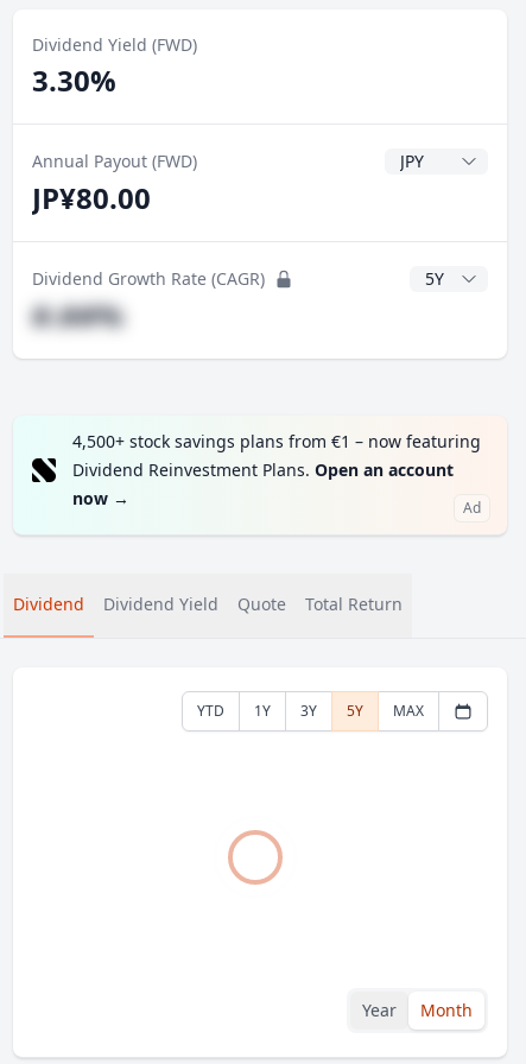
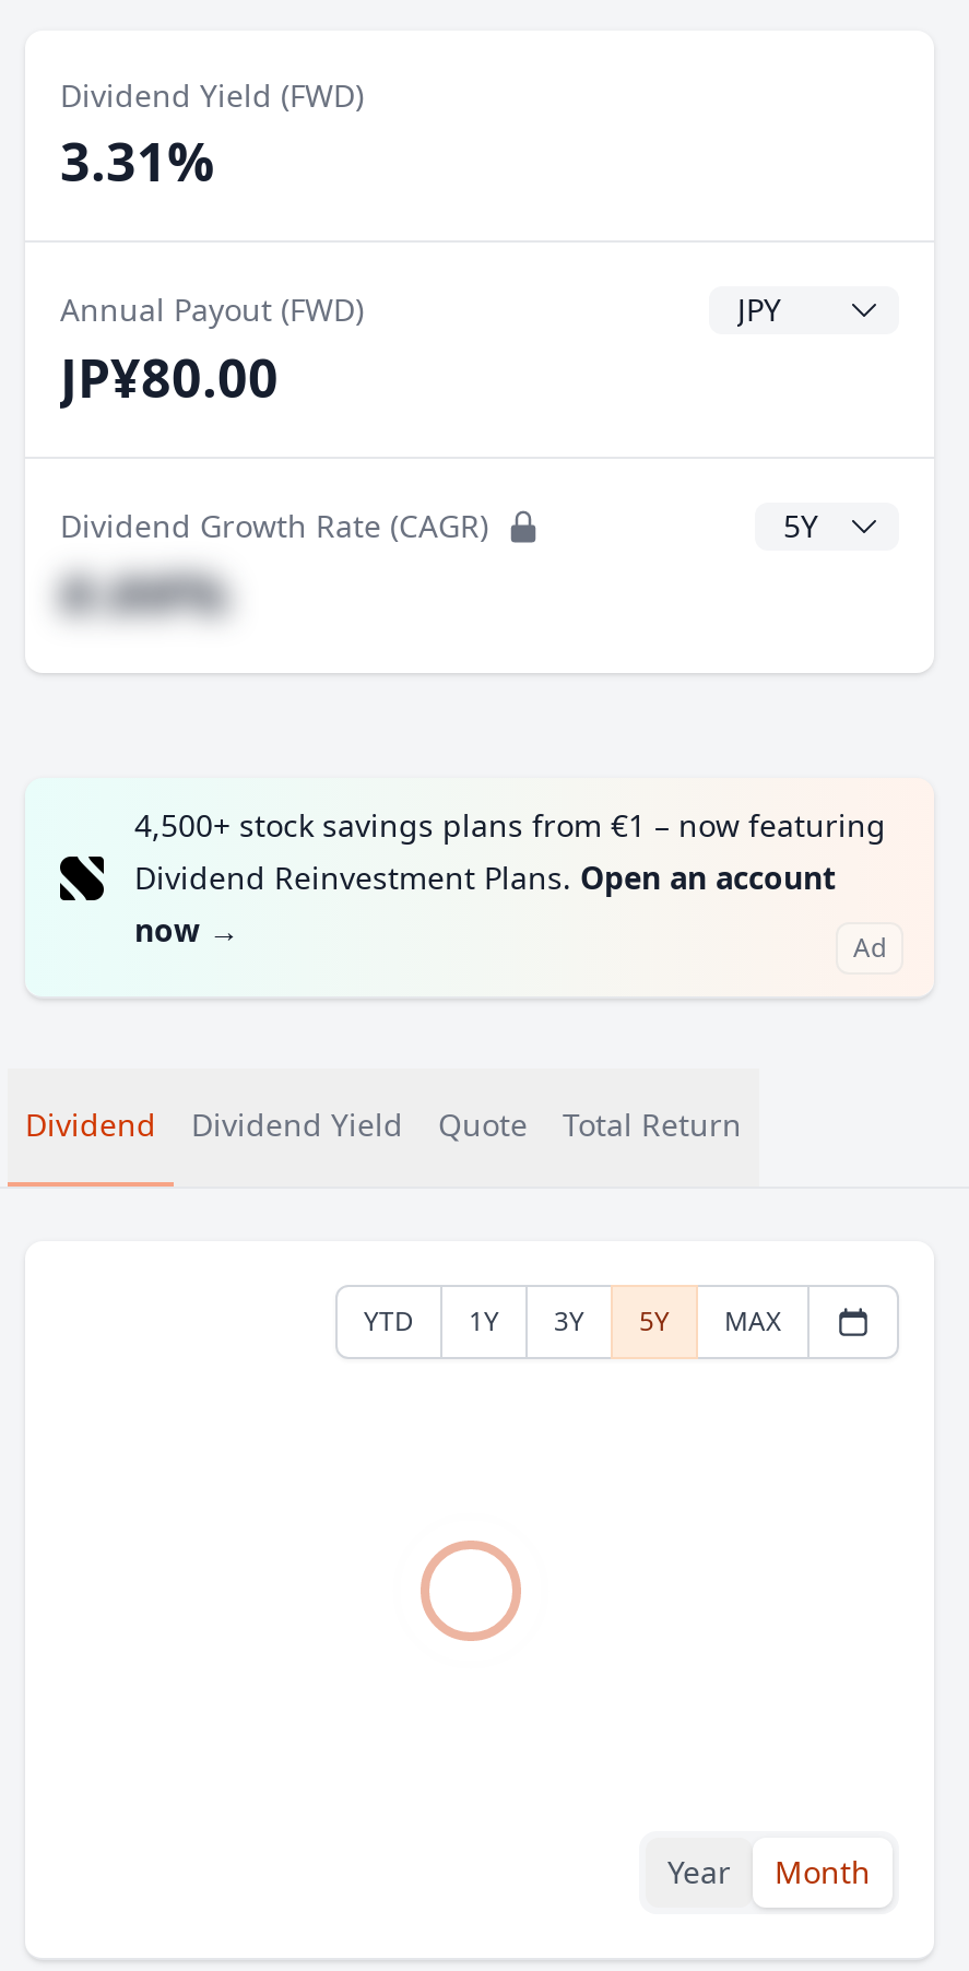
- 3.30%
+ 3.31%
